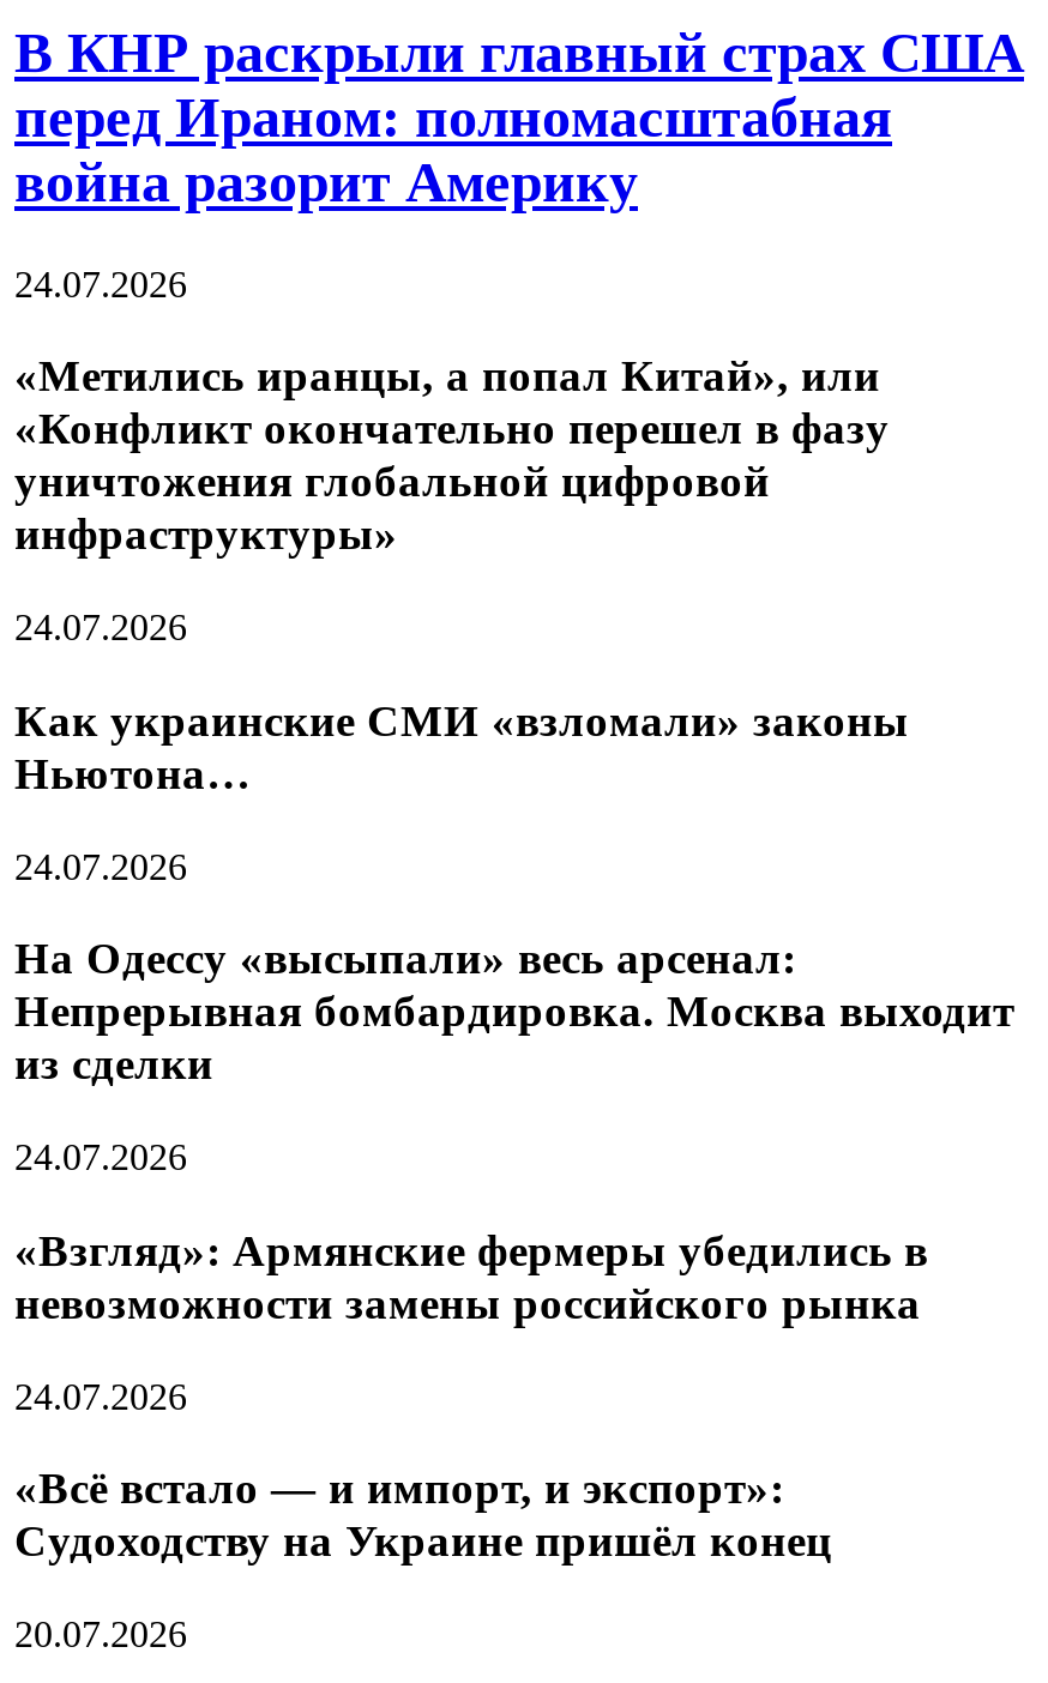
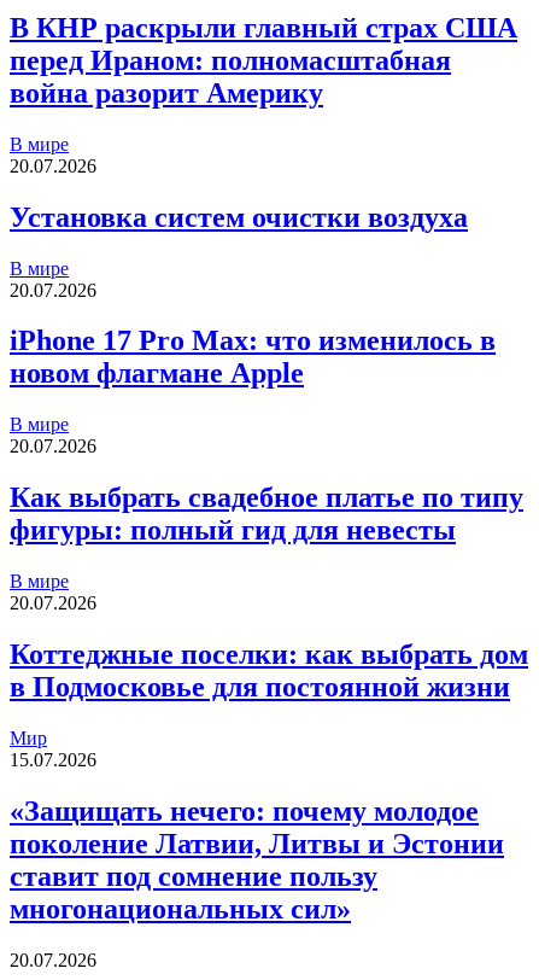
- 24.07.2026
+ В мире
+ 20.07.2026

- «Метились иранцы, а попал Китай», или
- «Конфликт окончательно перешел в фазу
- уничтожения глобальной цифровой
- инфраструктуры»
+ Установка систем очистки воздуха

- 24.07.2026
+ В мире
+ 20.07.2026

- Как украинские СМИ «взломали» законы
- Ньютона…
+ iPhone 17 Pro Max: что изменилось в
+ новом флагмане Apple

- 24.07.2026
+ В мире
+ 20.07.2026

- На Одессу «высыпали» весь арсенал:
- Непрерывная бомбардировка. Москва выходит
- из сделки
+ Как выбрать свадебное платье по типу
+ фигуры: полный гид для невесты

- 24.07.2026
+ В мире
+ 20.07.2026

- «Взгляд»: Армянские фермеры убедились в
- невозможности замены российского рынка
+ Коттеджные поселки: как выбрать дом
+ в Подмосковье для постоянной жизни

- 24.07.2026
+ Мир
+ 15.07.2026

- «Всё встало — и импорт, и экспорт»:
- Судоходству на Украине пришёл конец
+ «Защищать нечего: почему молодое
+ поколение Латвии, Литвы и Эстонии
+ ставит под сомнение пользу
+ многонациональных сил»
